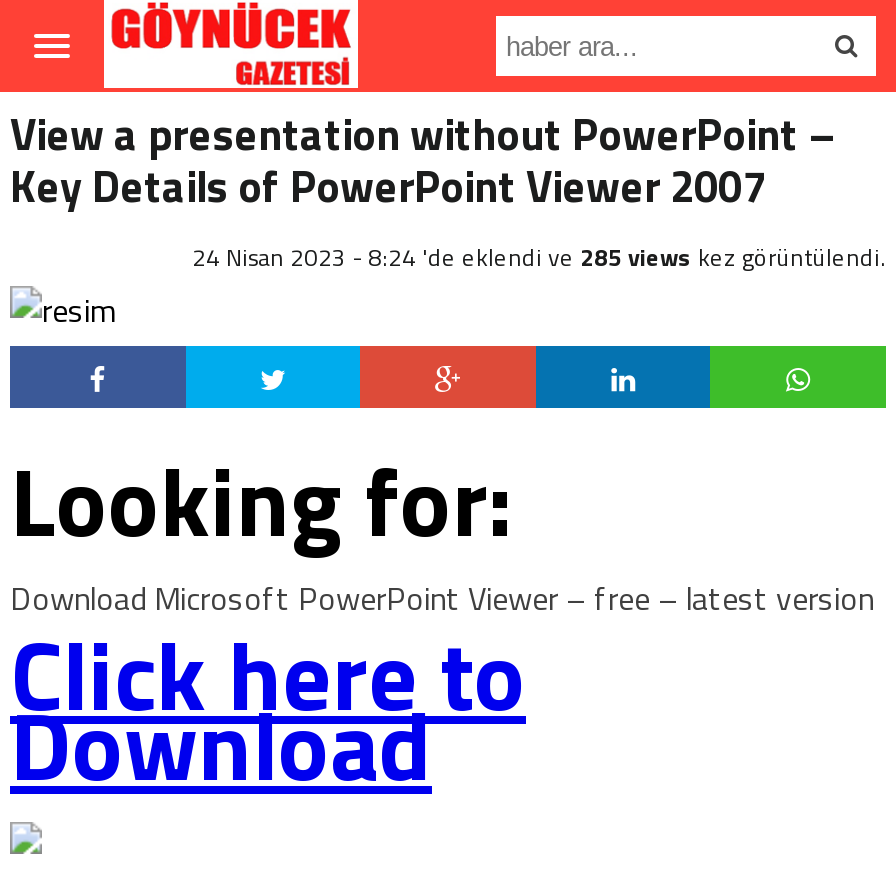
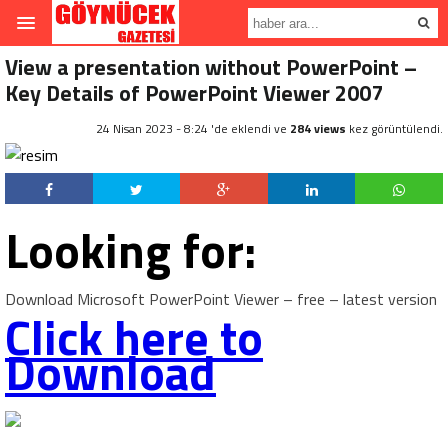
- 24 Nisan 2023 - 8:24 'de eklendi ve 285 views kez görüntülendi.
+ 24 Nisan 2023 - 8:24 'de eklendi ve 284 views kez görüntülendi.
